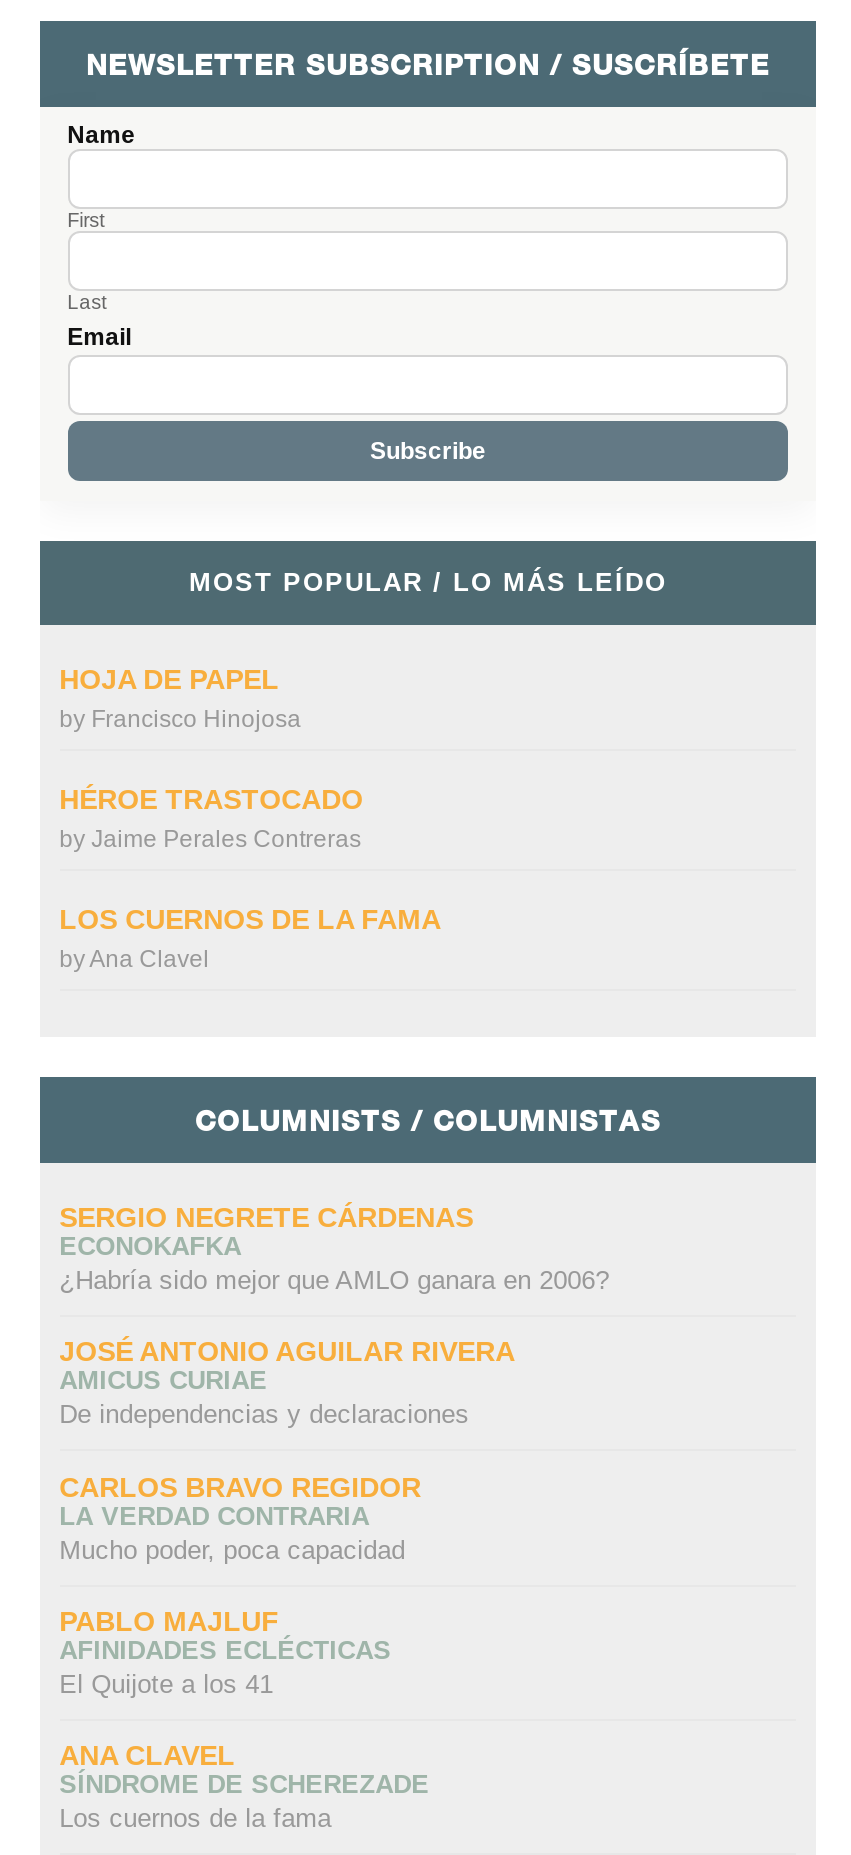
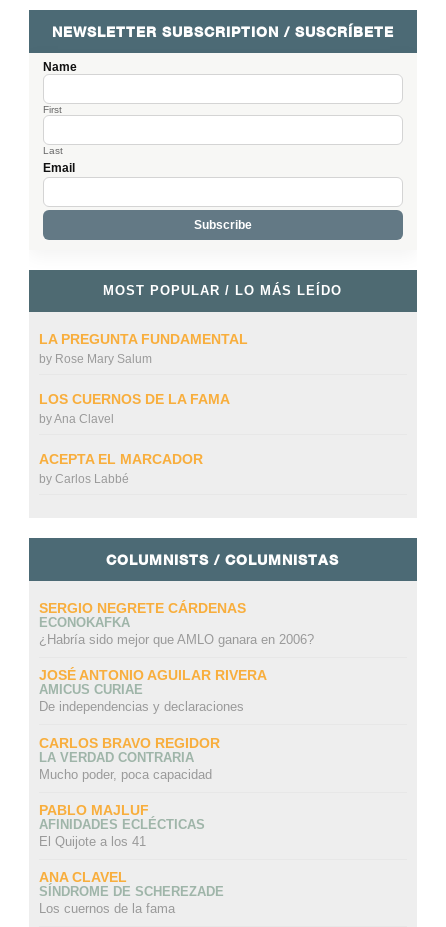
- HOJA DE PAPEL
- by Francisco Hinojosa
- HÉROE TRASTOCADO
- by Jaime Perales Contreras
+ LA PREGUNTA FUNDAMENTAL
+ by Rose Mary Salum

moved up: LOS CUERNOS DE LA FAMA | byAna Clavel

+ ACEPTA EL MARCADOR
+ by Carlos Labbé
